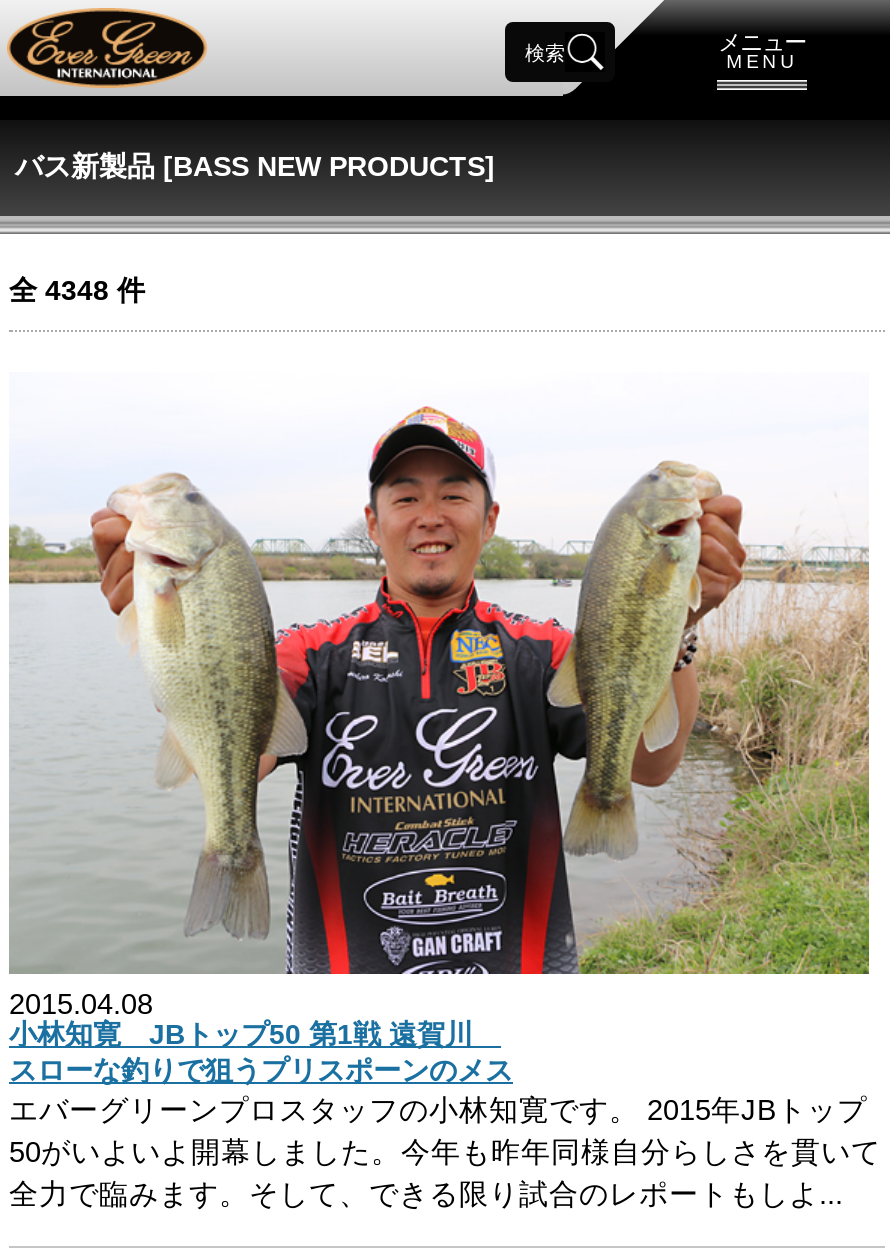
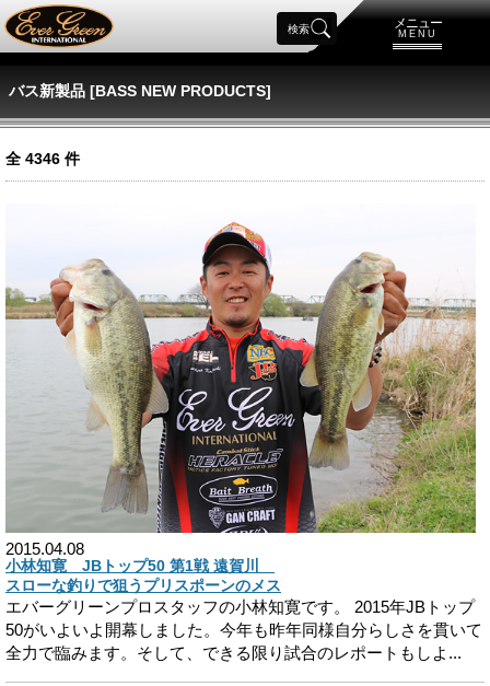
- 全4348件
+ 全4346件
